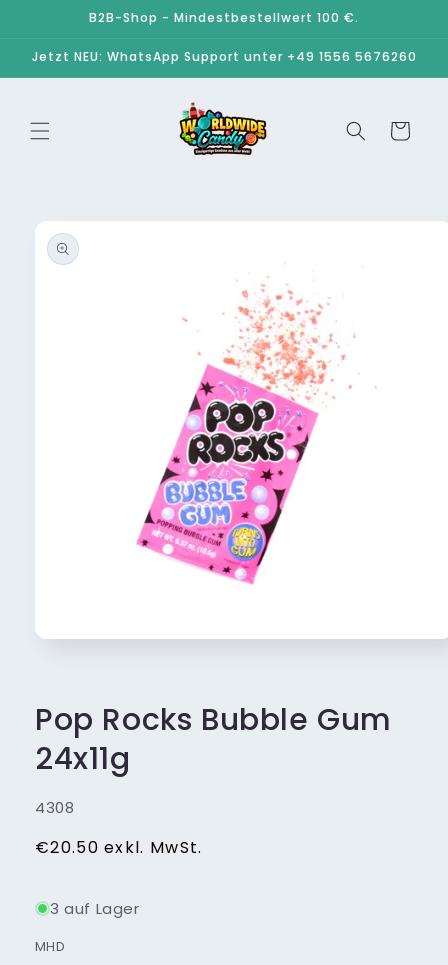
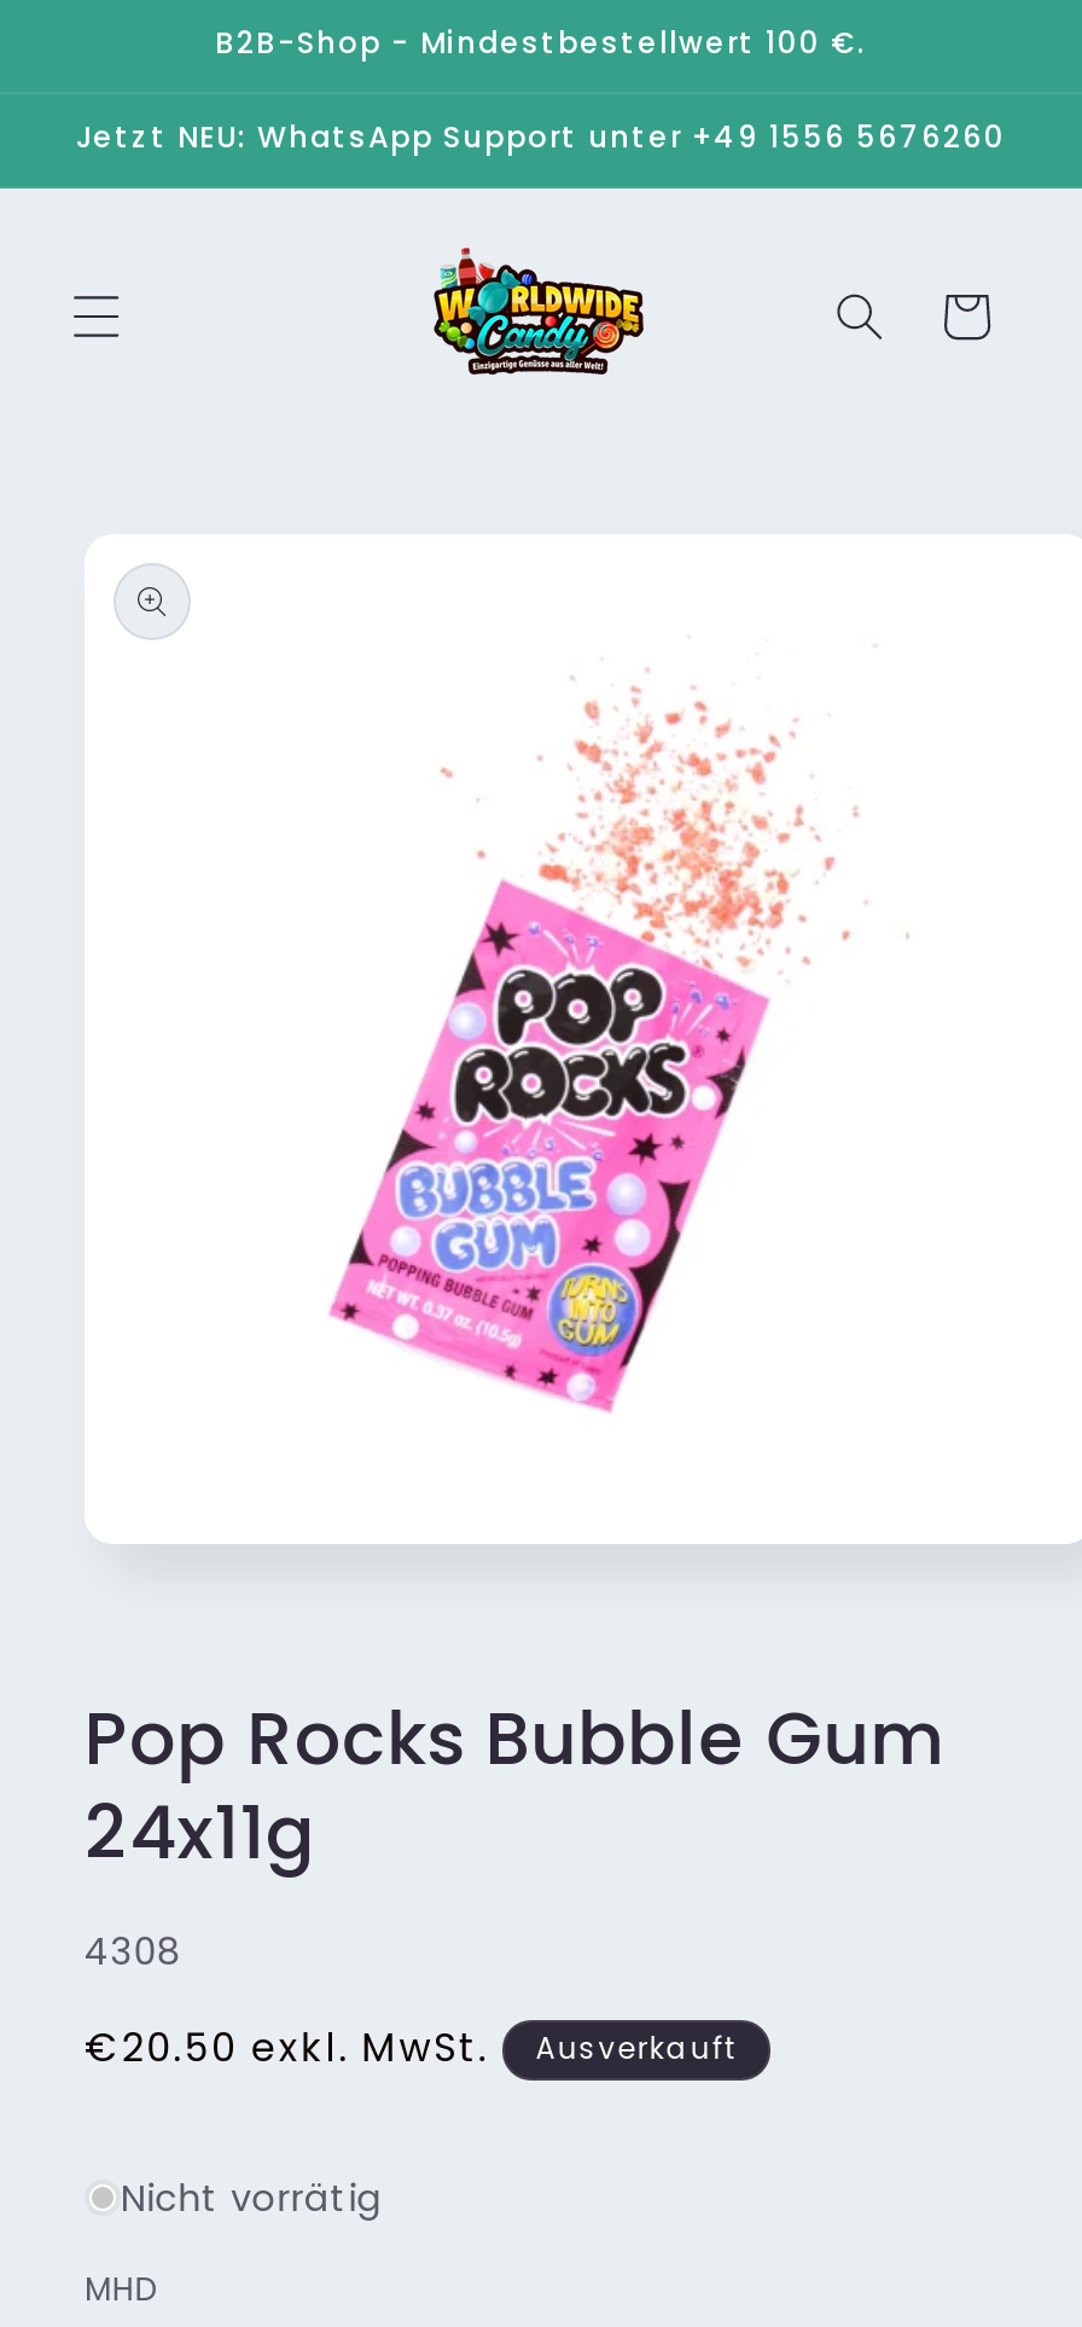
- 3 auf Lager
+ Ausverkauft
+ Nicht vorrätig
